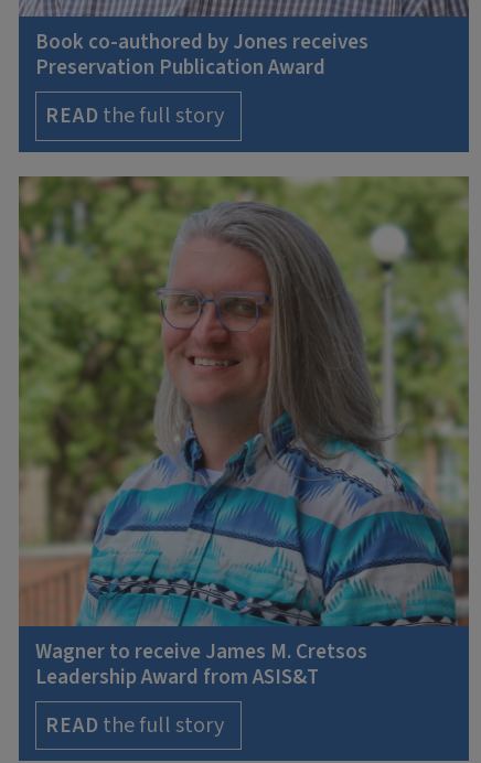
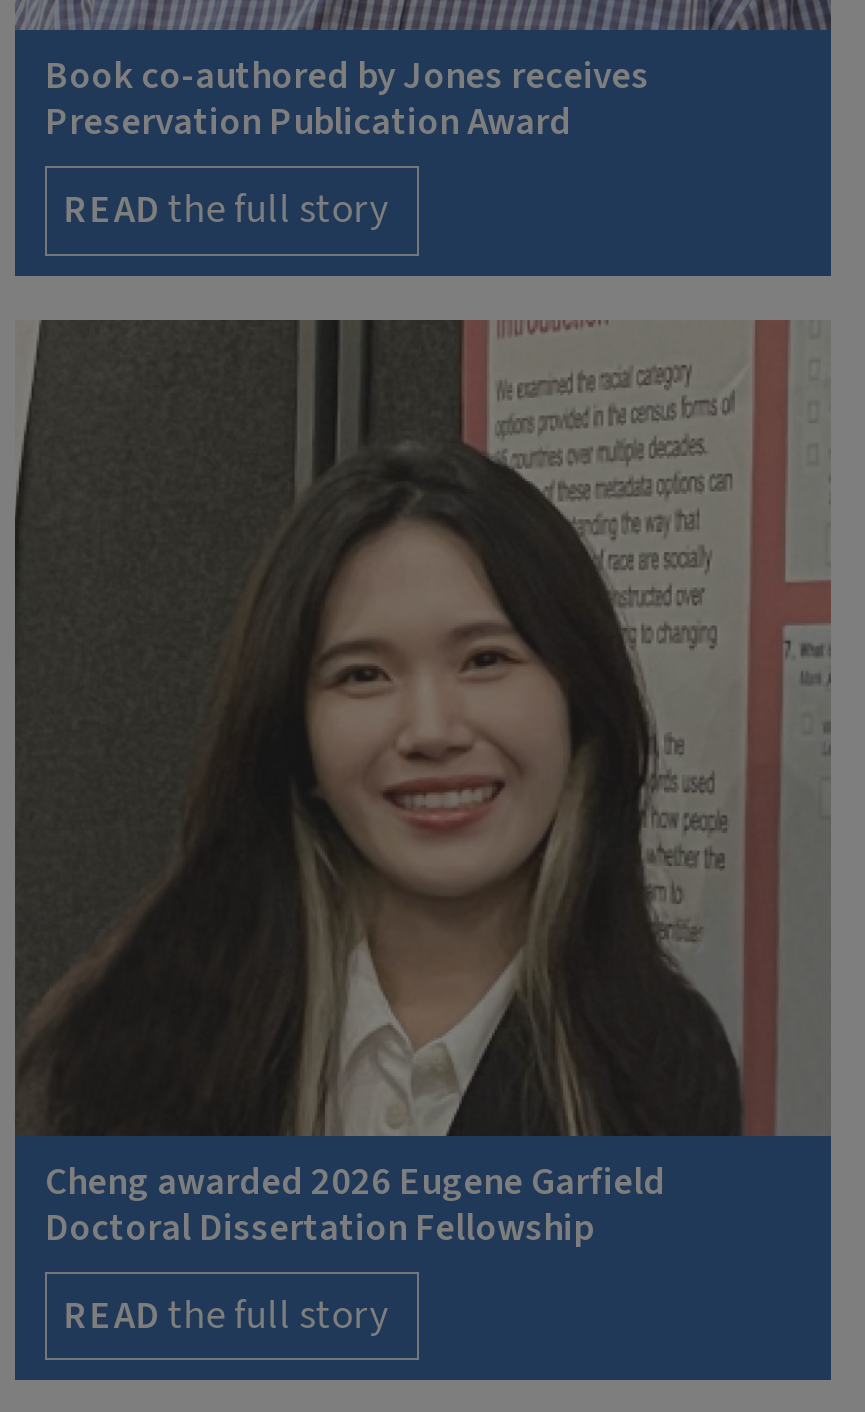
- [image]
- Wagner to receive James M. Cretsos
- Leadership Award from ASIS&T
+ [image]
+ Cheng awarded 2026 Eugene Garfield
+ Doctoral Dissertation Fellowship
